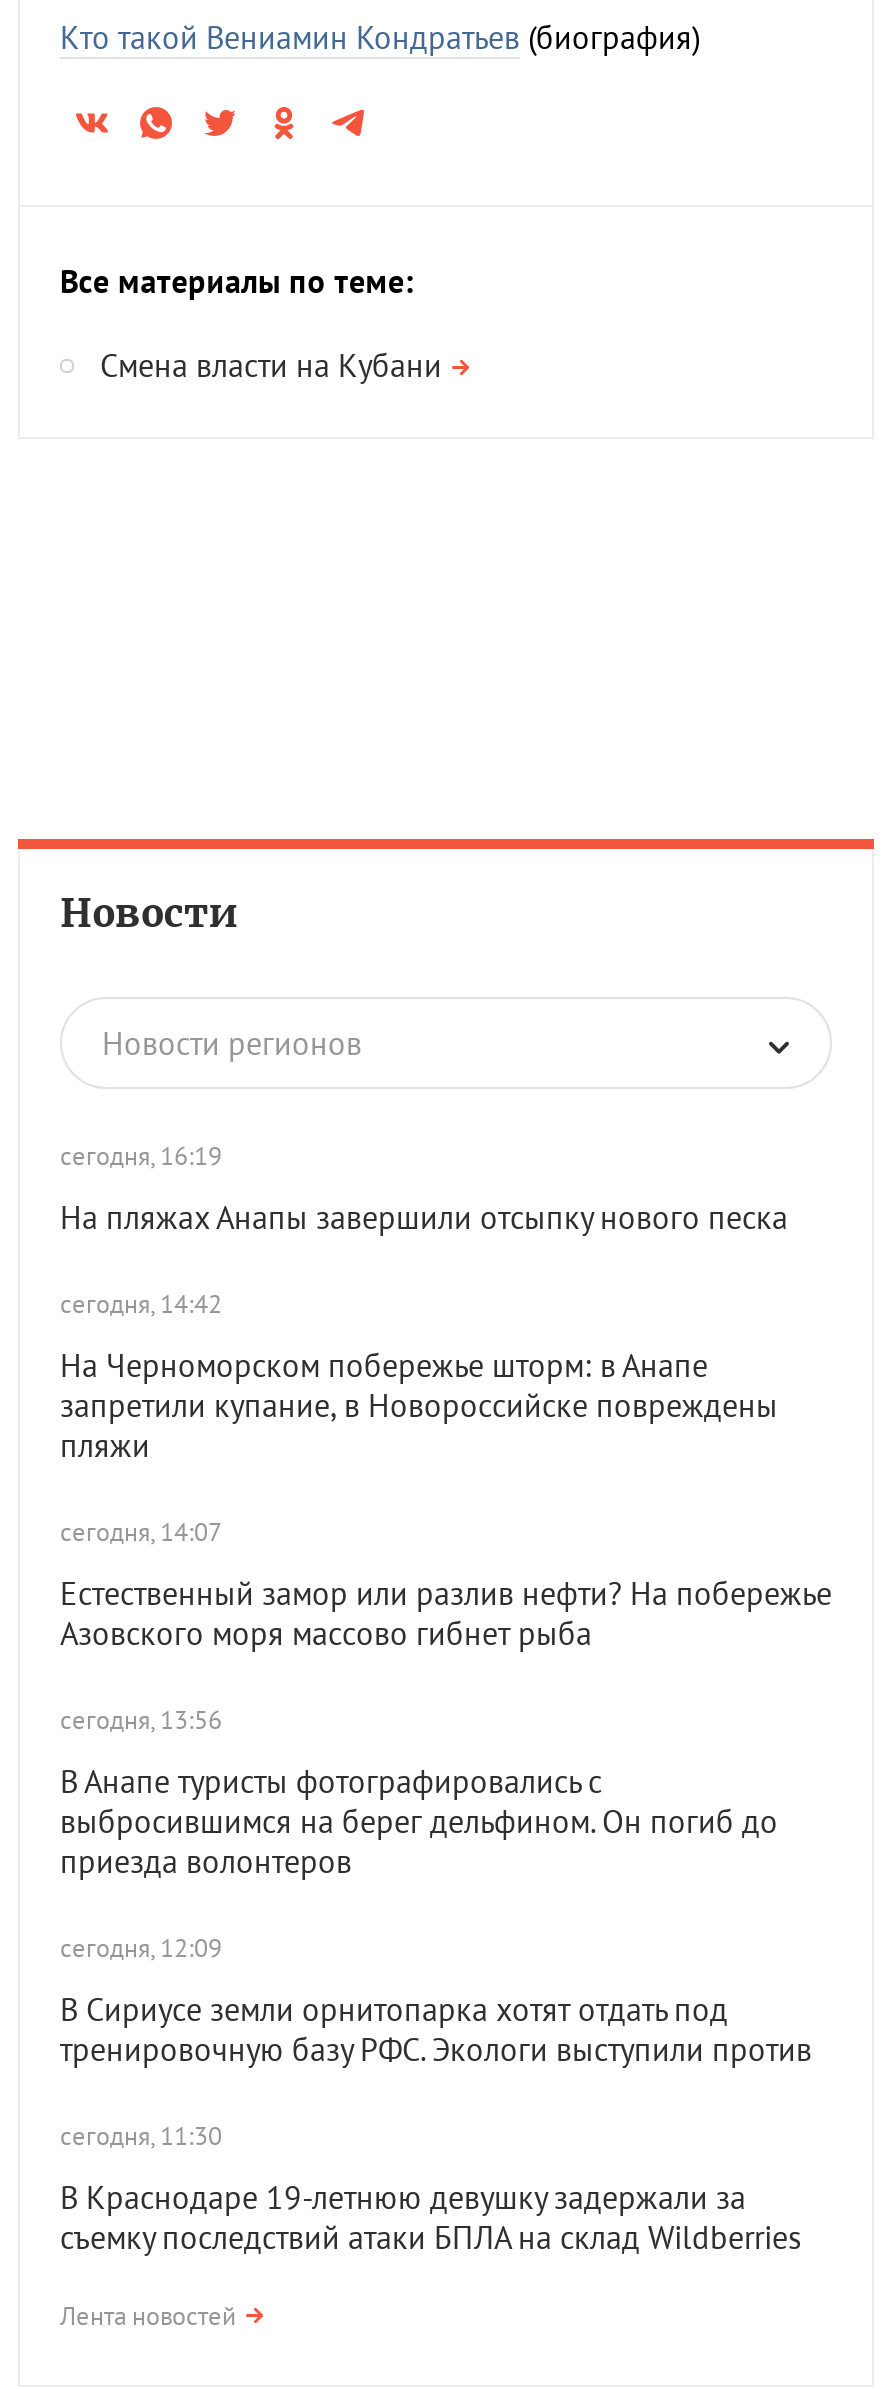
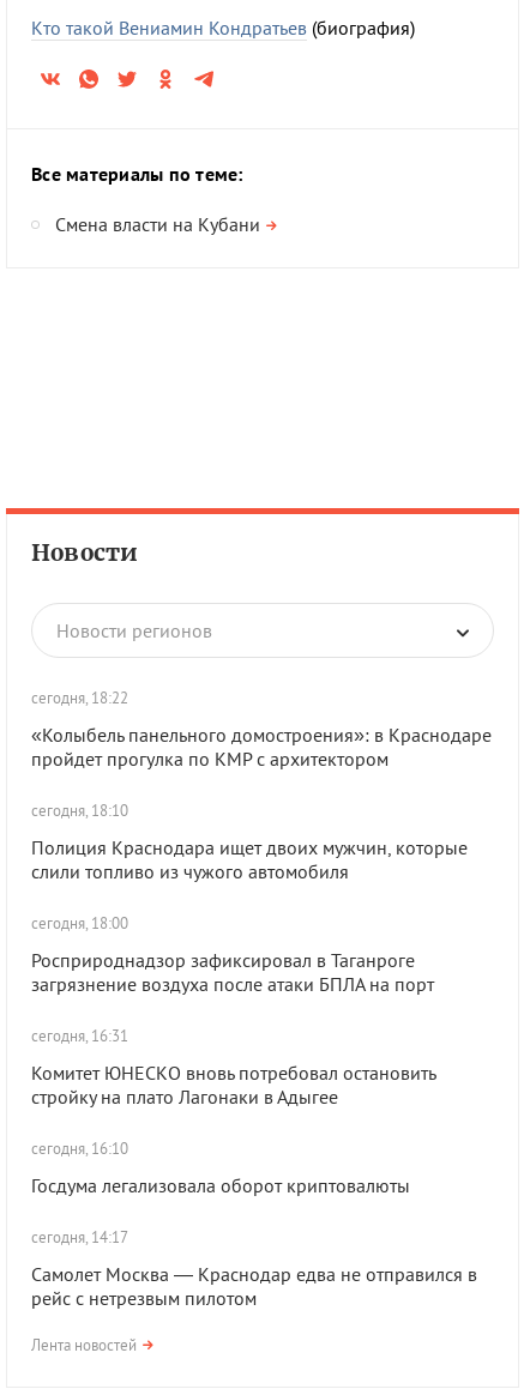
- сегодня, 16:19
+ сегодня, 18:22

- На пляжах Анапы завершили отсыпку нового песка
+ «Колыбель панельного домостроения»: в Краснодаре
+ пройдет прогулка по КМР с архитектором

- сегодня, 14:42
+ сегодня, 18:10

- На Черноморском побережье шторм: в Анапе
- запретили купание, в Новороссийске повреждены
- пляжи
+ Полиция Краснодара ищет двоих мужчин, которые
+ слили топливо из чужого автомобиля

- сегодня, 14:07
+ сегодня, 18:00

- Естественный замор или разлив нефти? На побережье
- Азовского моря массово гибнет рыба
+ Росприроднадзор зафиксировал в Таганроге
+ загрязнение воздуха после атаки БПЛА на порт

- сегодня, 13:56
+ сегодня, 16:31

- В Анапе туристы фотографировались с
- выбросившимся на берег дельфином. Он погиб до
- приезда волонтеров
+ Комитет ЮНЕСКО вновь потребовал остановить
+ стройку на плато Лагонаки в Адыгее

- сегодня, 12:09
+ сегодня, 16:10

- В Сириусе земли орнитопарка хотят отдать под
- тренировочную базу РФС. Экологи выступили против
+ Госдума легализовала оборот криптовалюты

- сегодня, 11:30
+ сегодня, 14:17

- В Краснодаре 19-летнюю девушку задержали за
- съемку последствий атаки БПЛА на склад Wildberries
+ Самолет Москва — Краснодар едва не отправился в
+ рейс с нетрезвым пилотом
